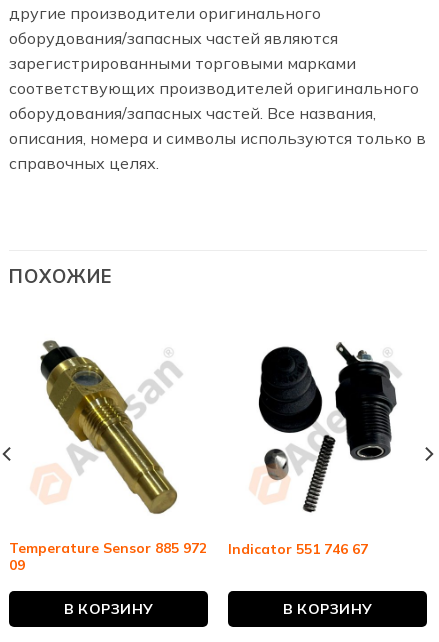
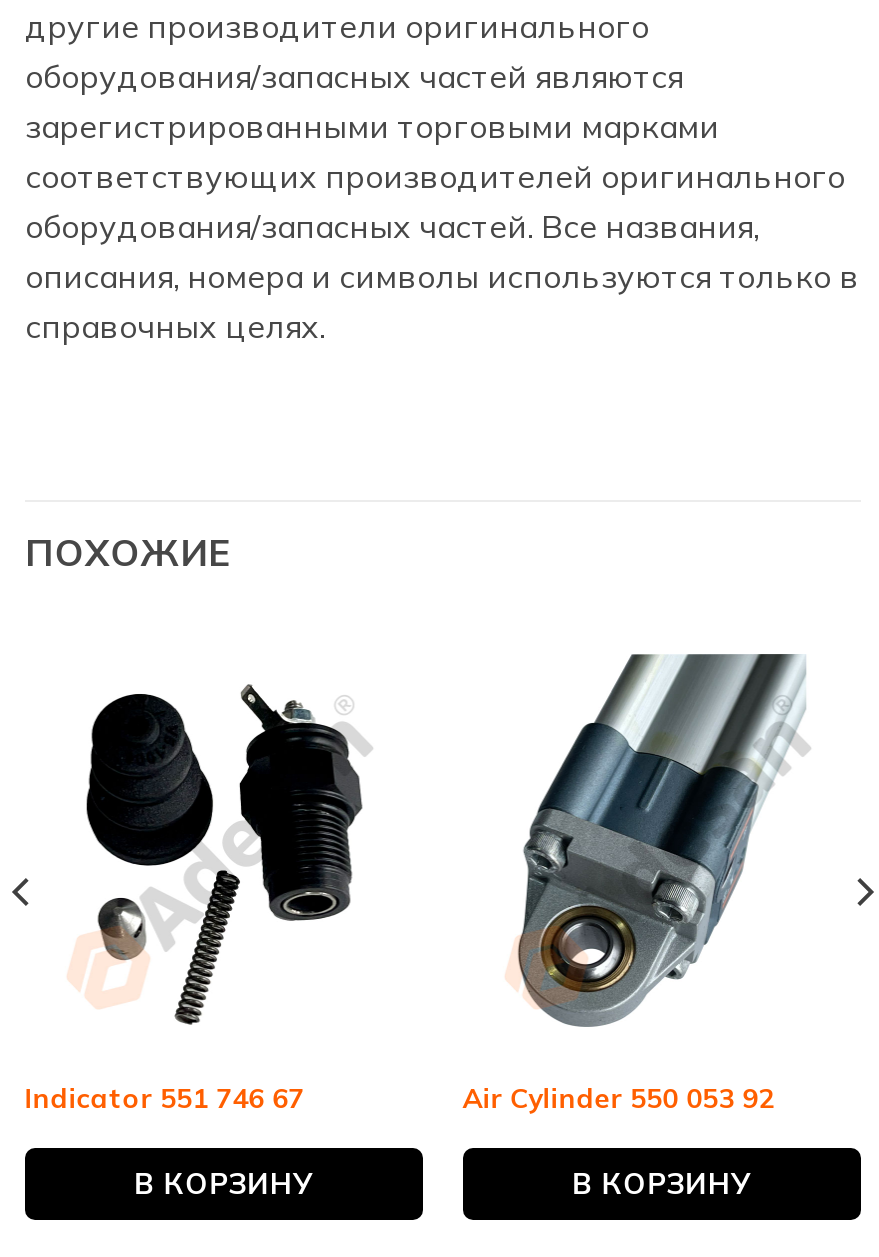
- [image]
- Temperature Sensor 885 972
- 09
+ [image]
+ Indicator 551 746 67

- [image]
- Indicator 551 746 67
+ [image]
+ Air Cylinder 550 053 92
